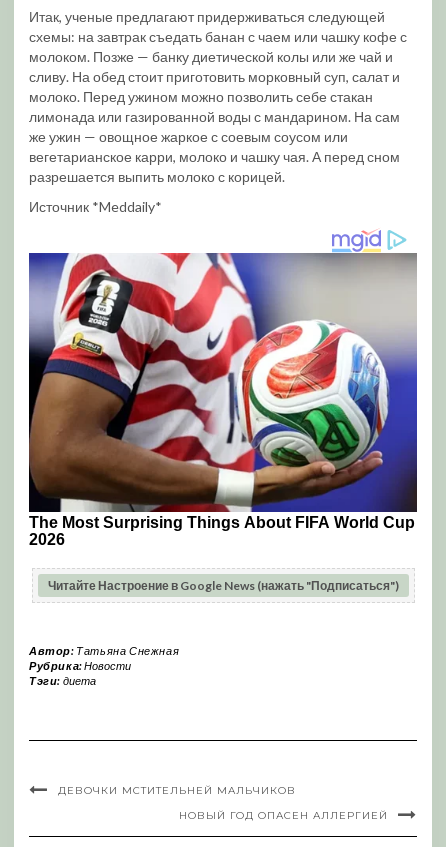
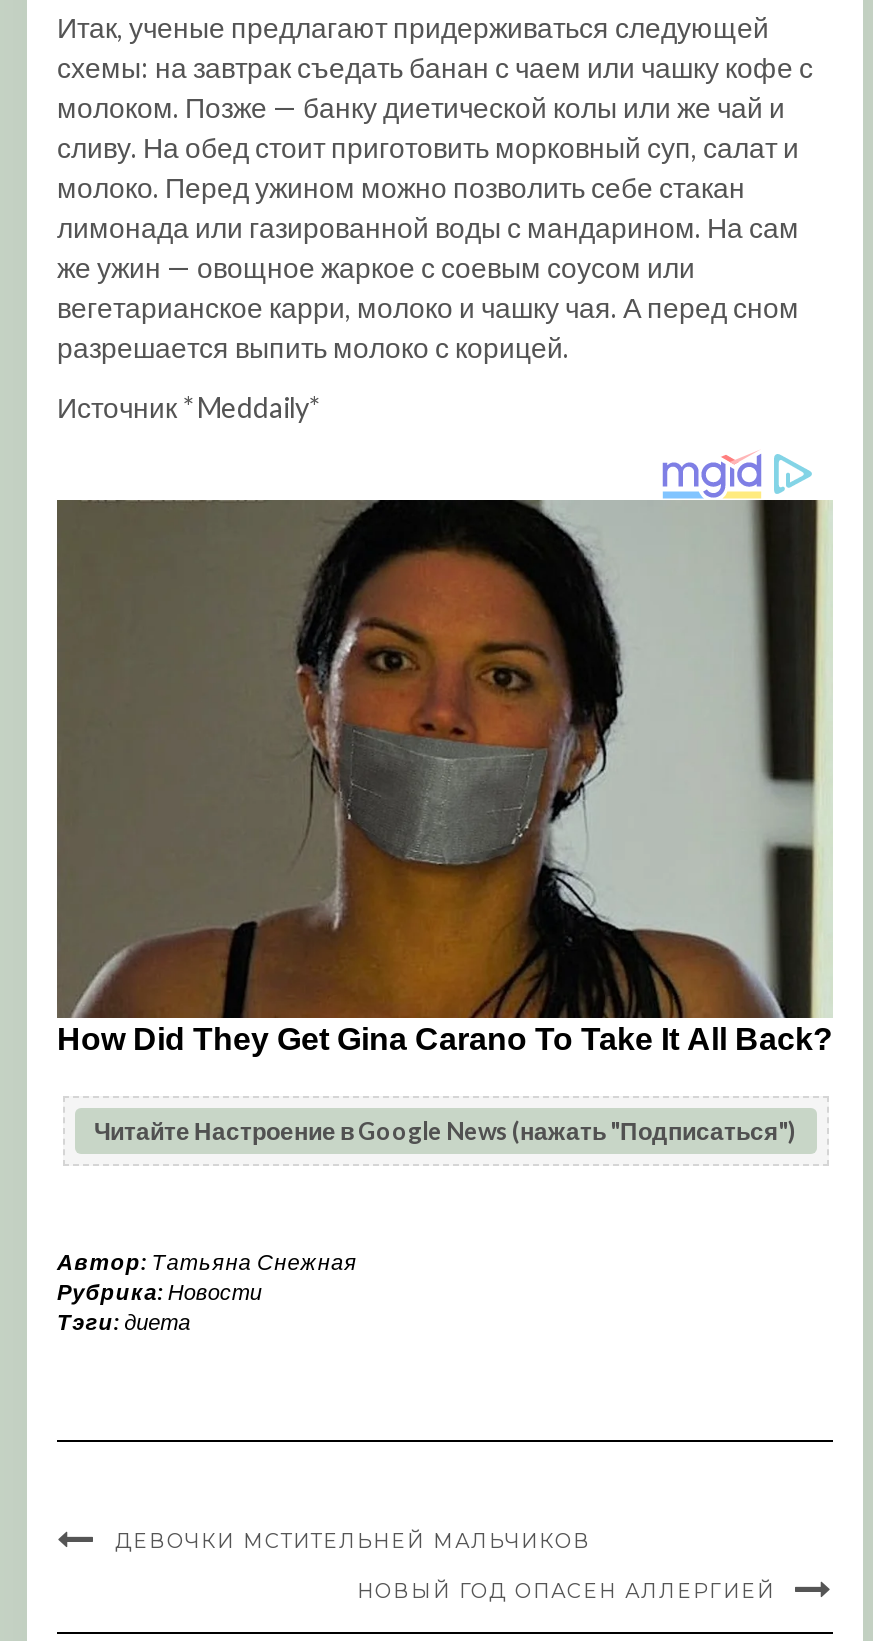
- [image]
+ [image]
